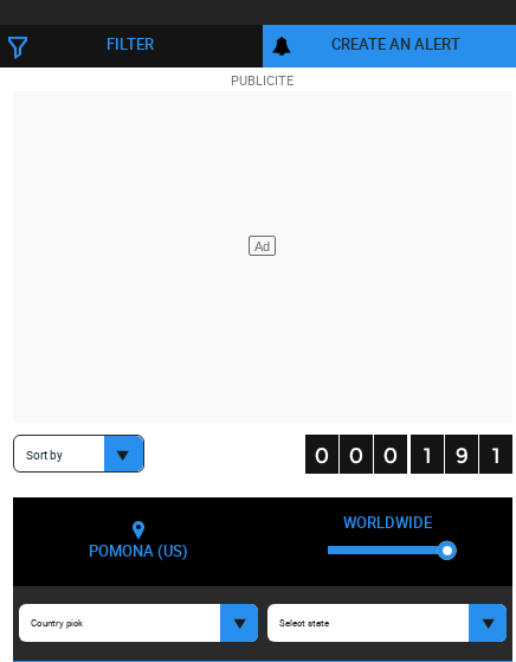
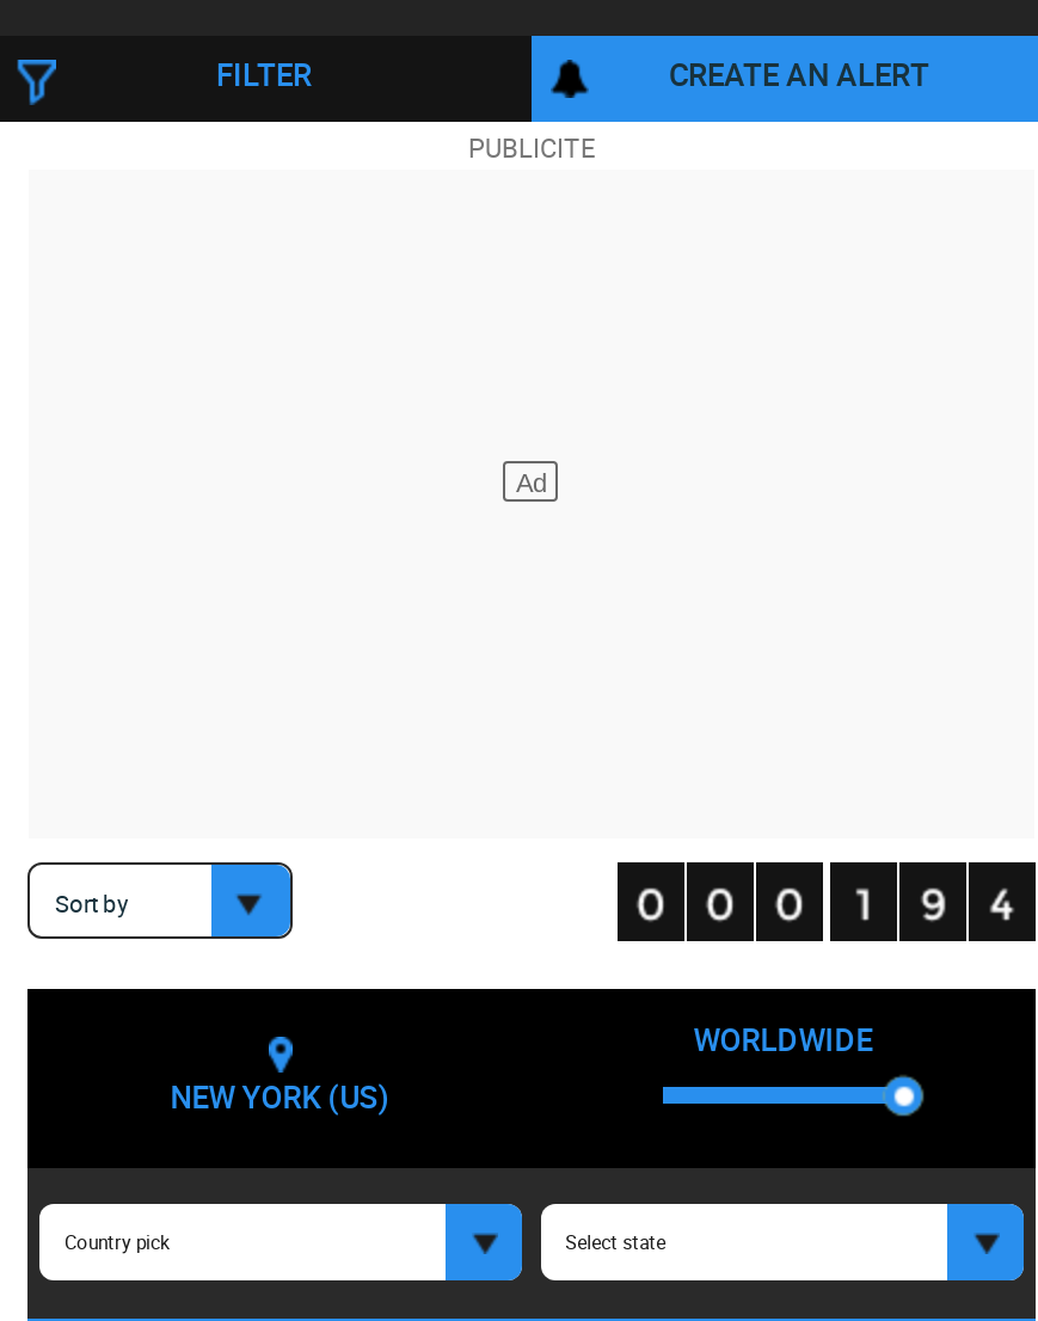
- POMONA (US)
+ NEW YORK (US)
